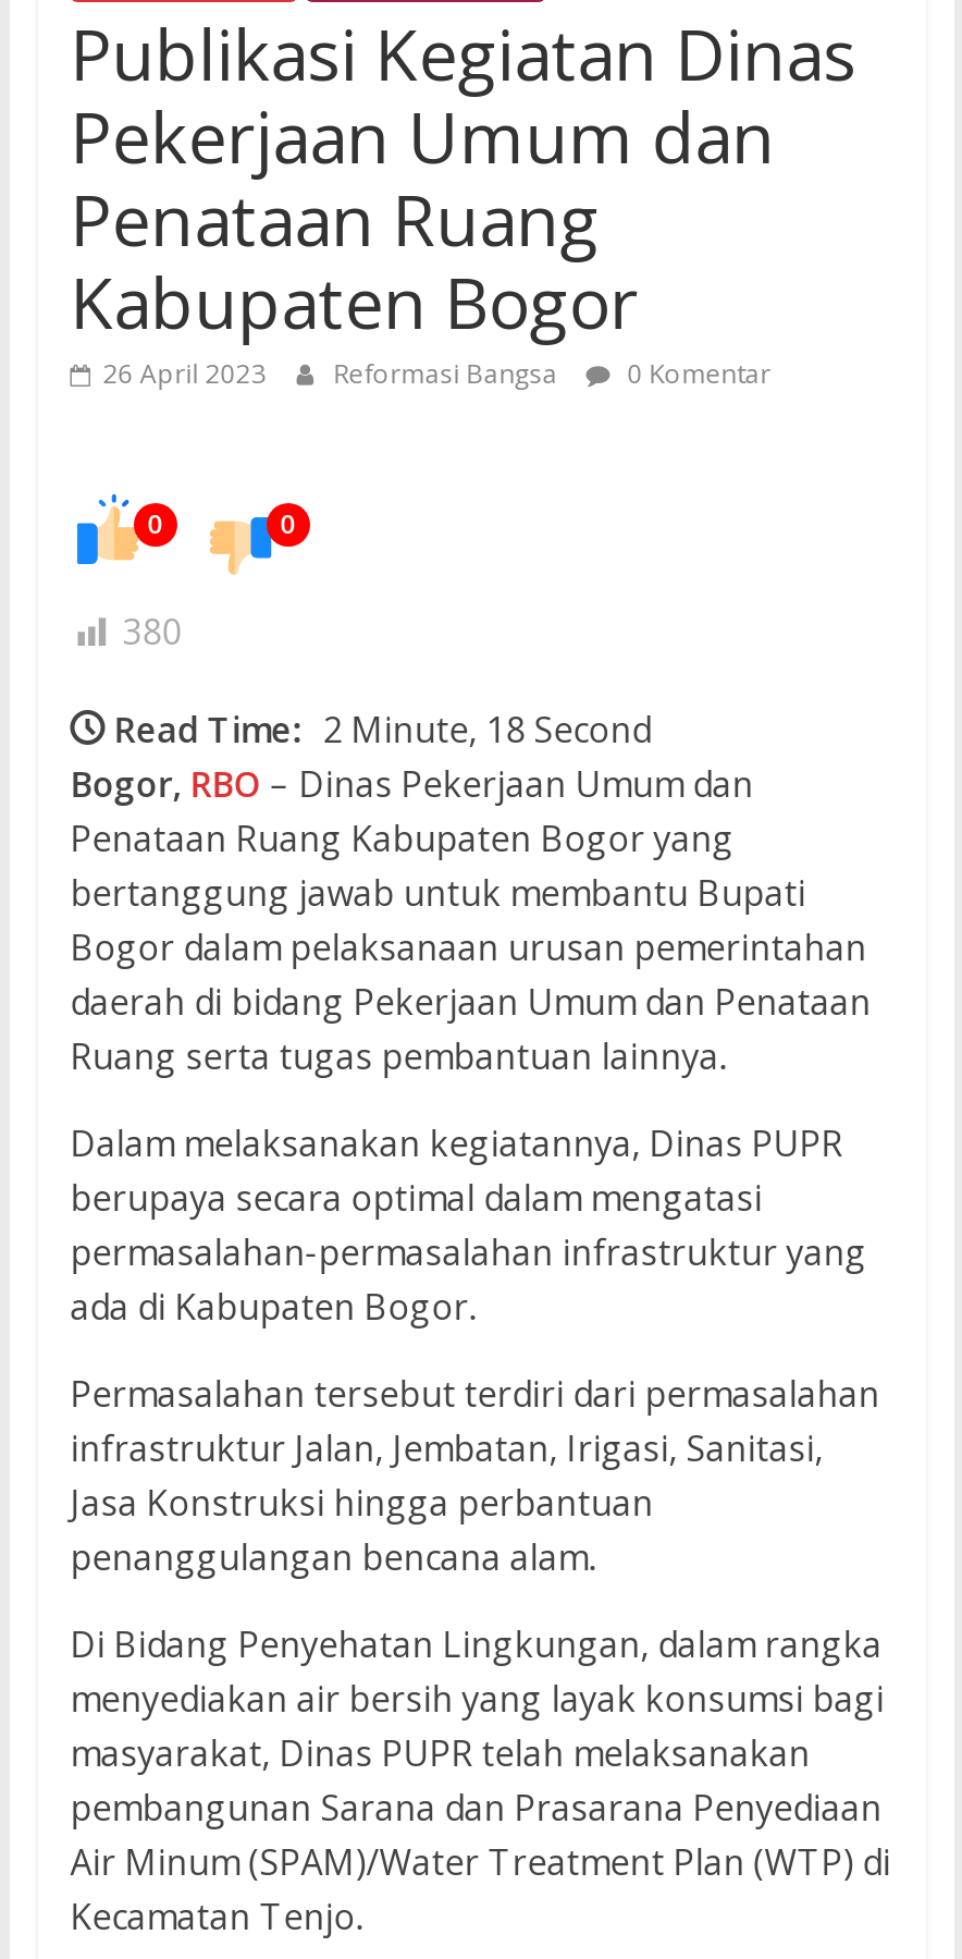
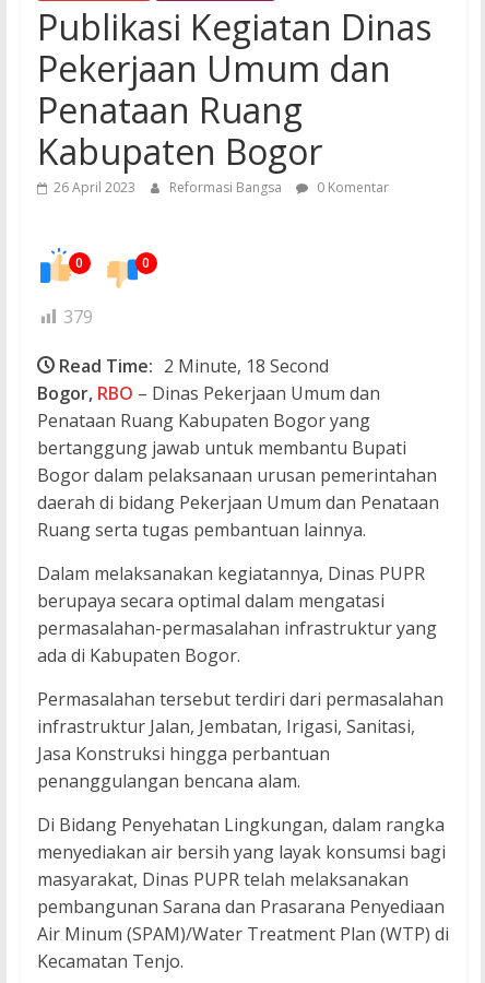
- 380
+ 379
